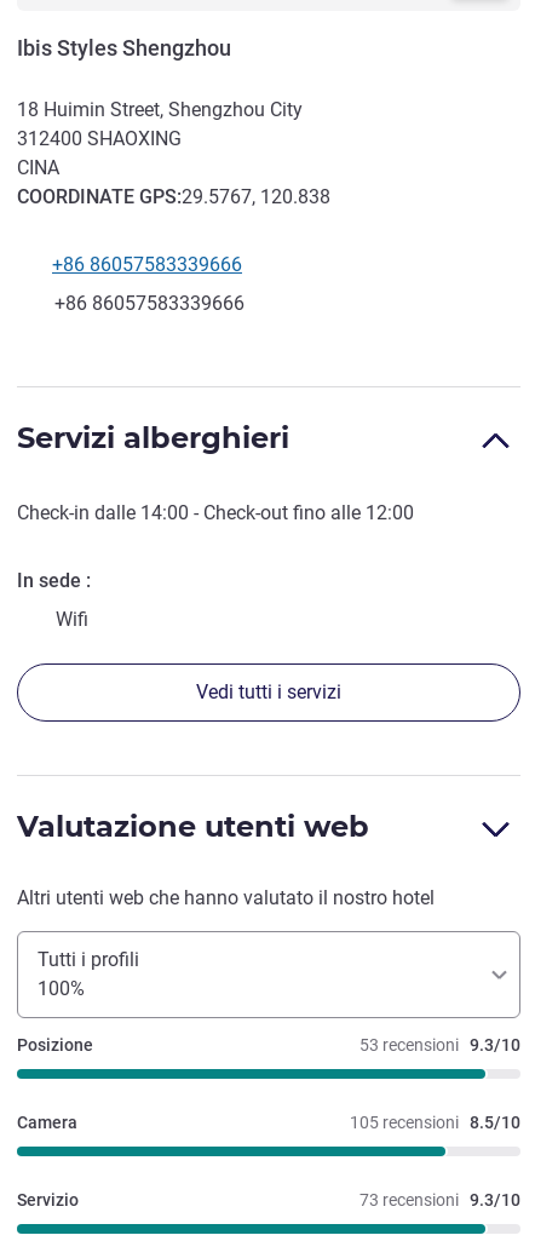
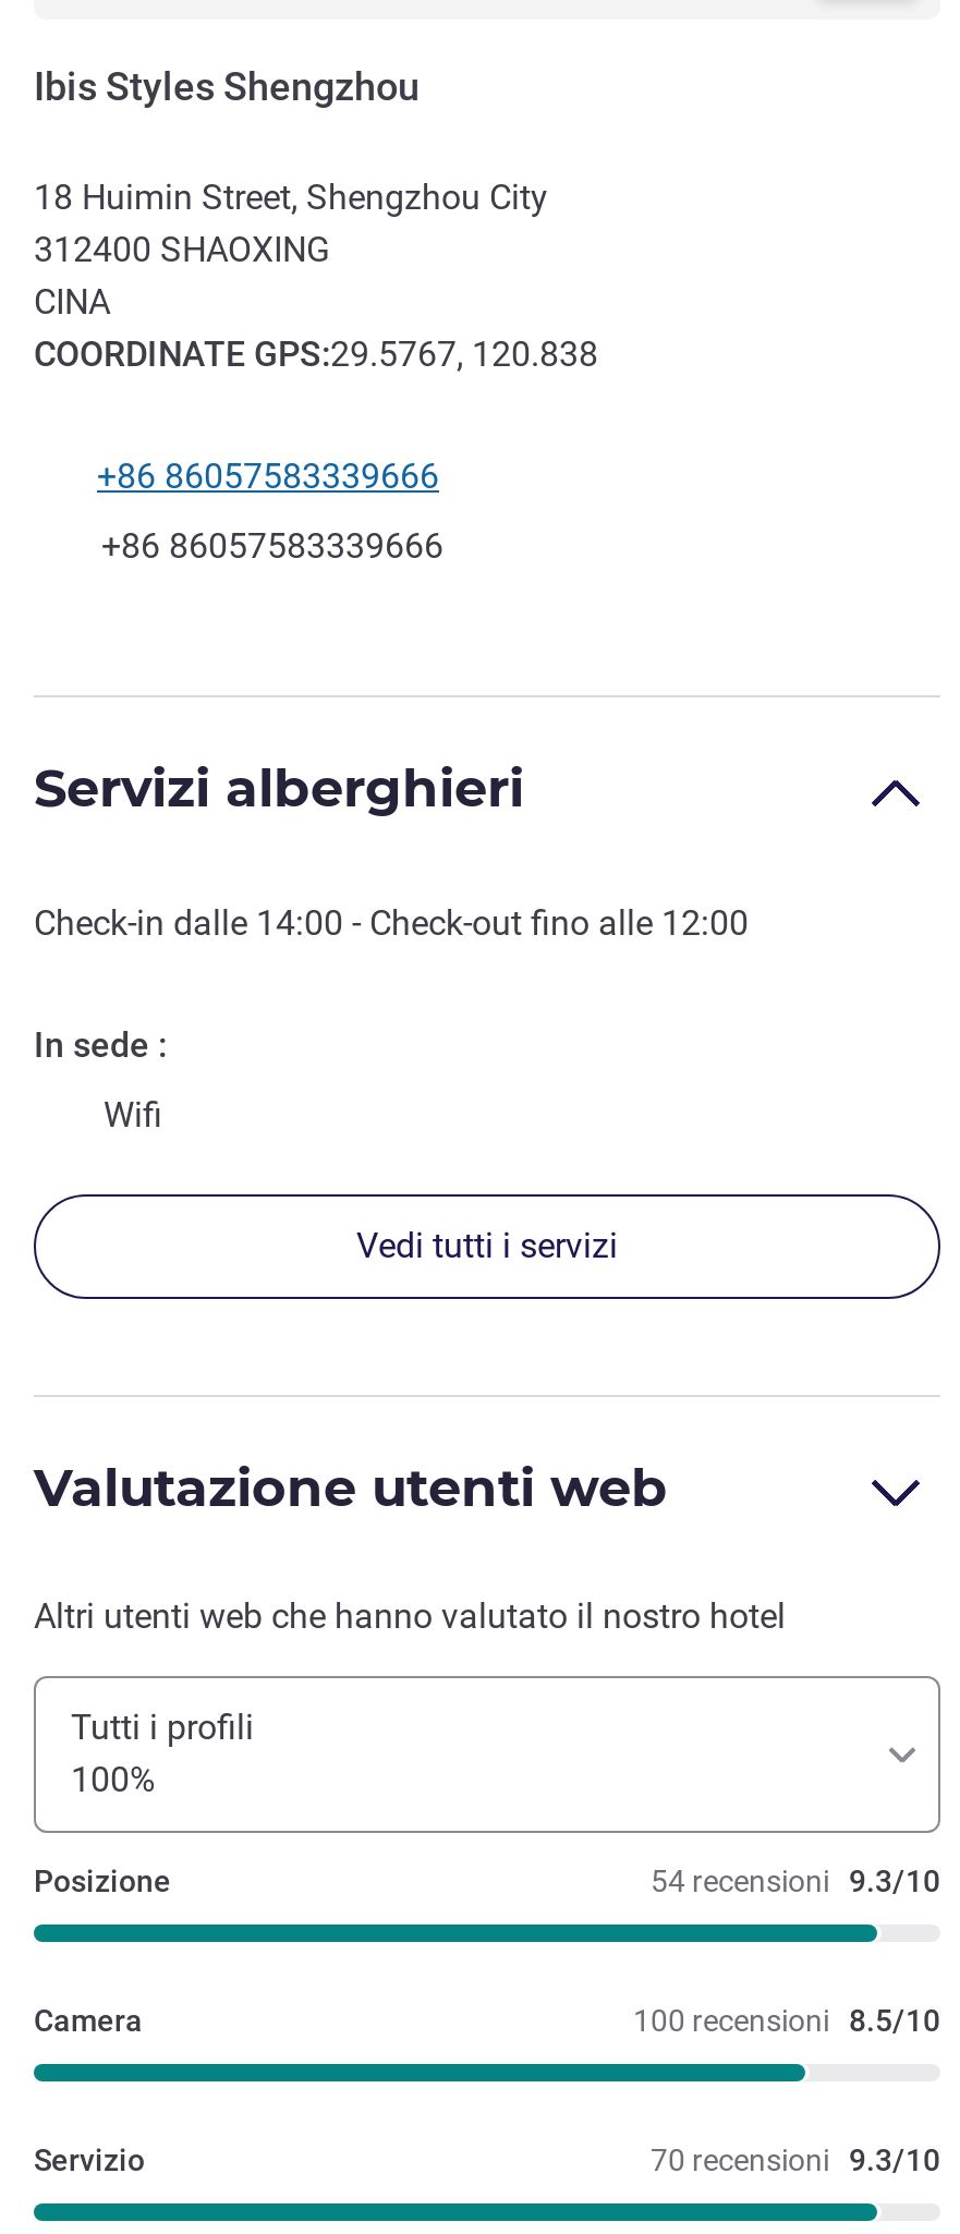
- 53 recensioni 9.3/10
+ 54 recensioni 9.3/10

- 105 recensioni 8.5/10
+ 100 recensioni 8.5/10

- 73 recensioni 9.3/10
+ 70 recensioni 9.3/10
